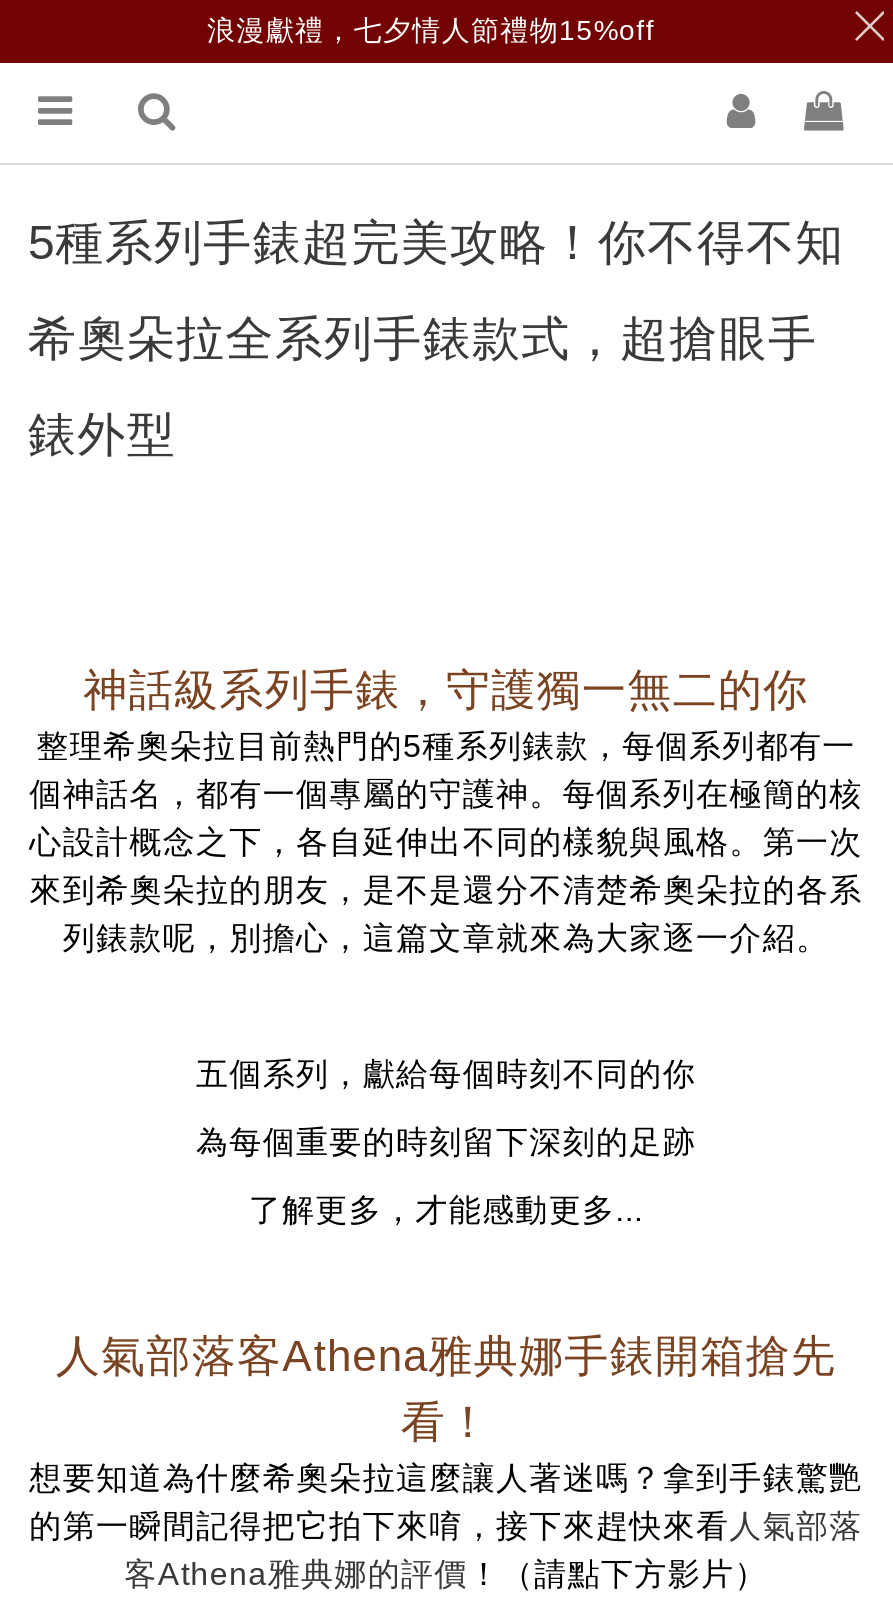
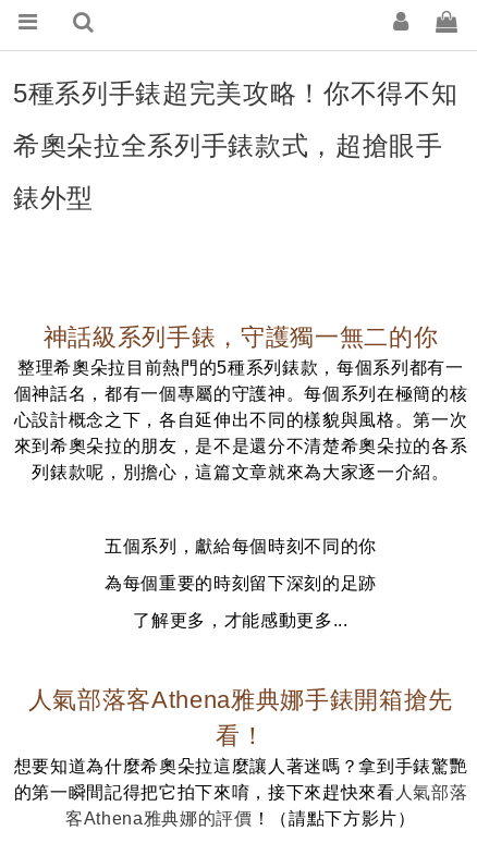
- 浪漫獻禮，七夕情人節禮物15%off
